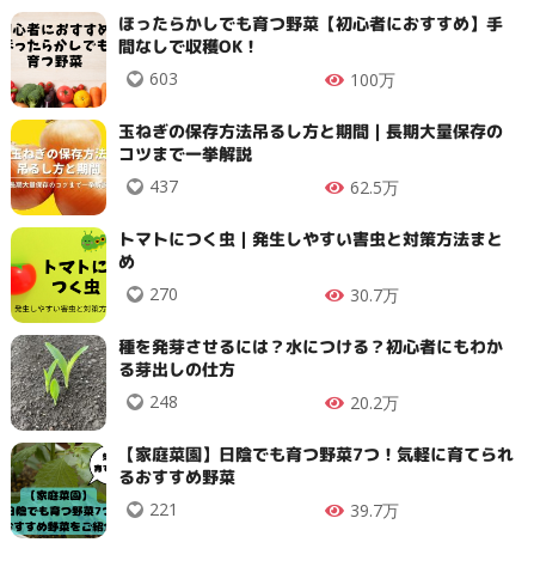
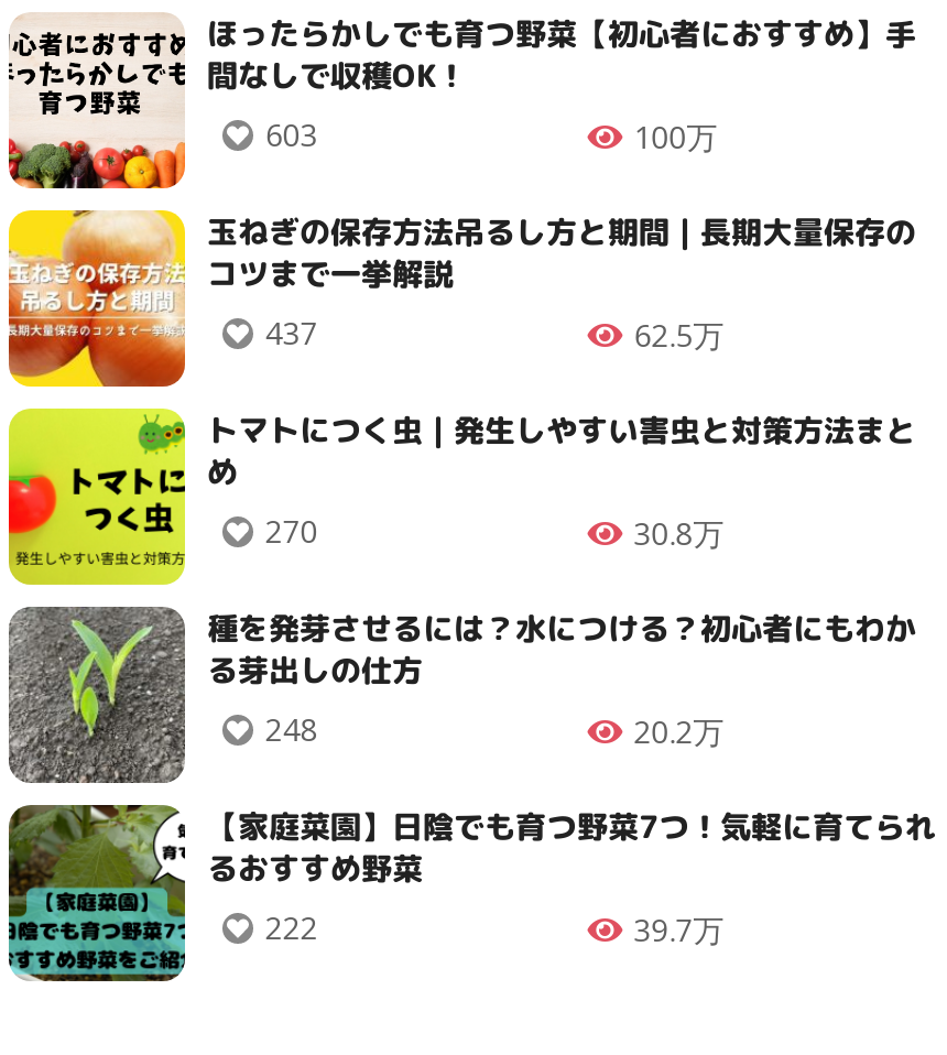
- 30.7万
+ 30.8万

- 221
+ 222
